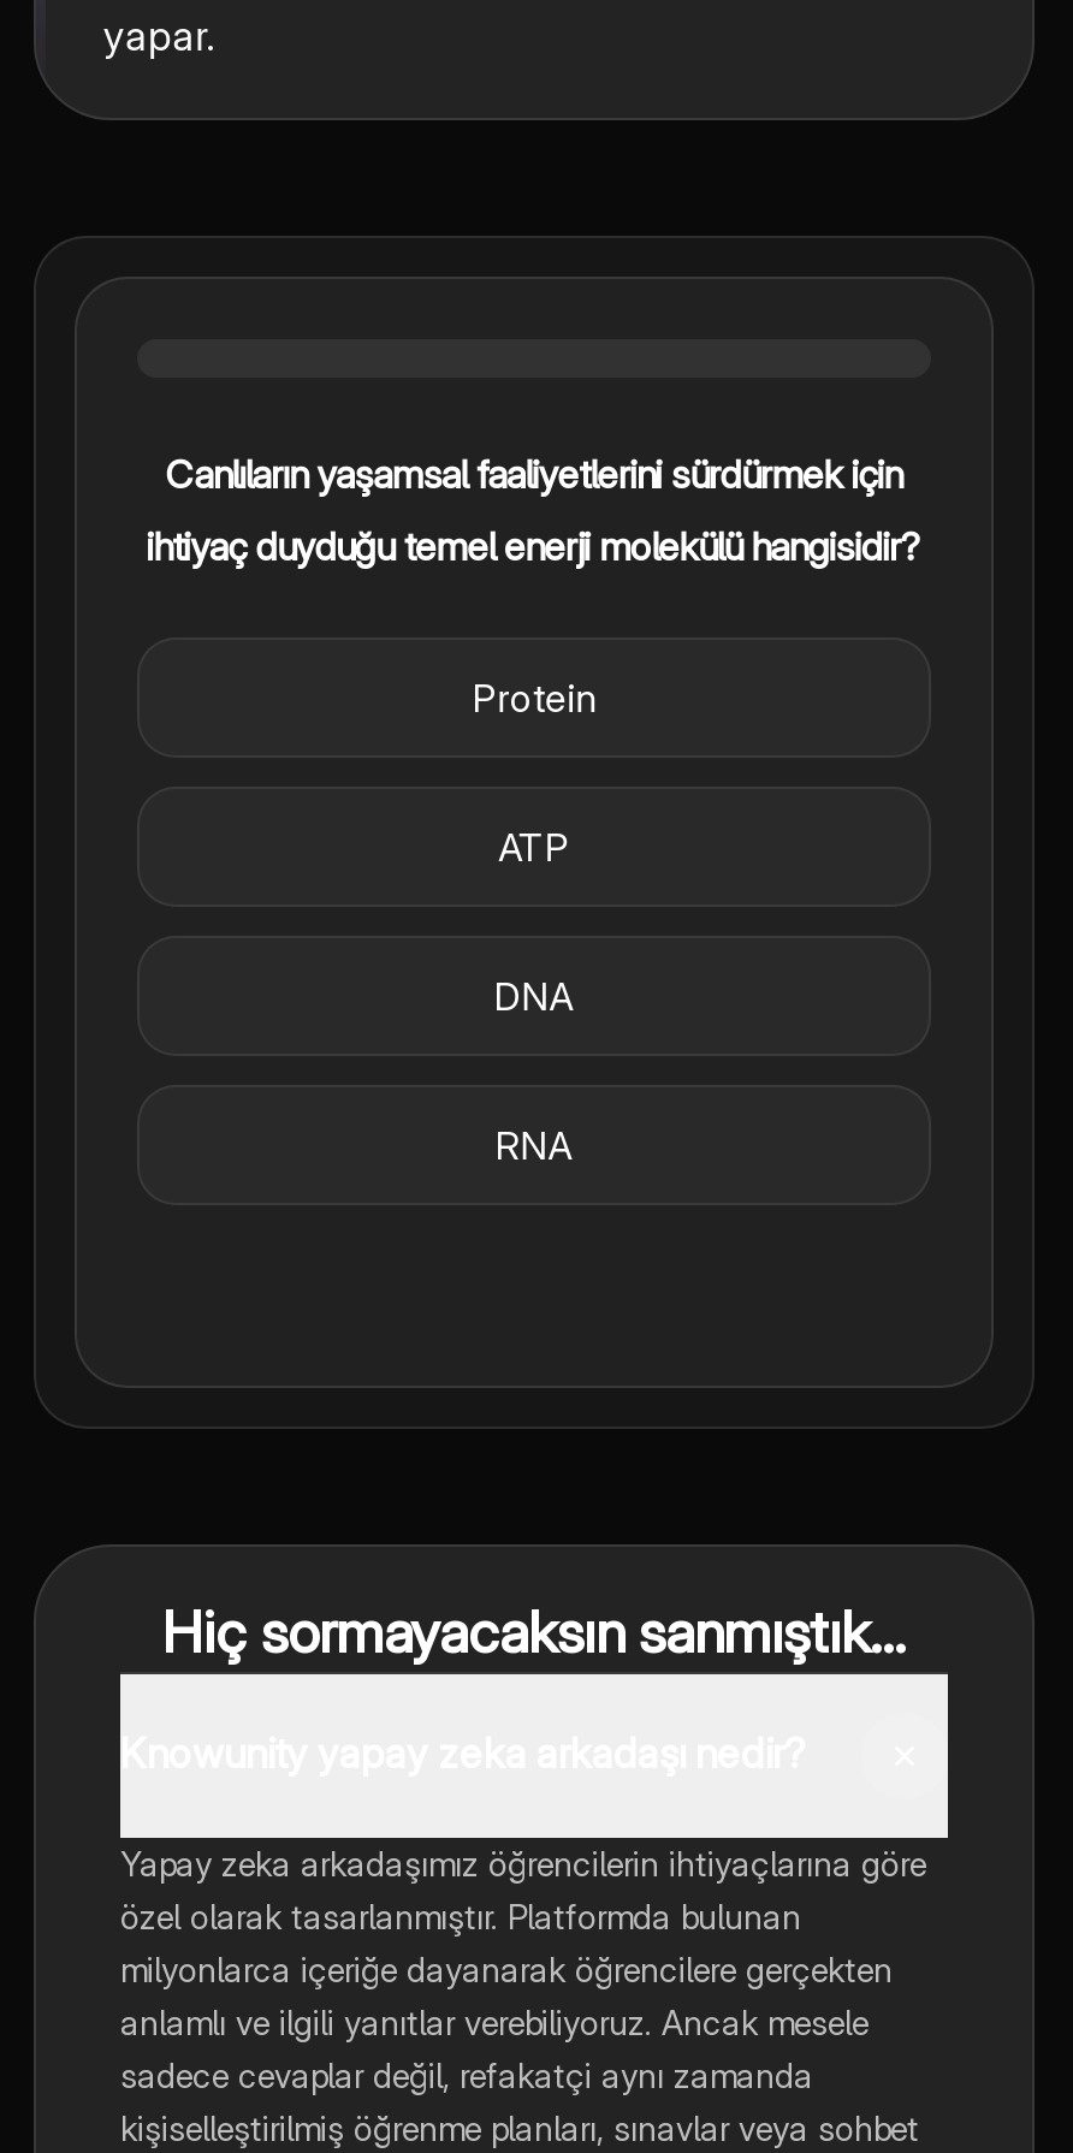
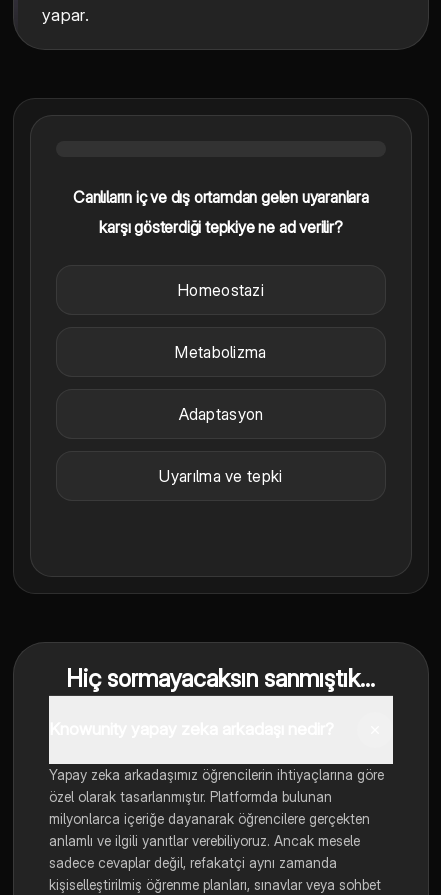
- Canlıların yaşamsal faaliyetlerini sürdürmek için
+ Canlıların iç ve dış ortamdan gelen uyaranlara

- ihtiyaç duyduğu temel enerji molekülü hangisidir?
+ karşı gösterdiği tepkiye ne ad verilir?

- Protein
+ Homeostazi

- ATP
+ Metabolizma

- DNA
+ Adaptasyon

- RNA
+ Uyarılma ve tepki
